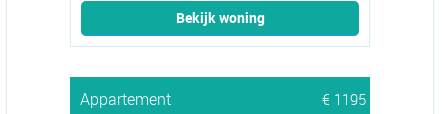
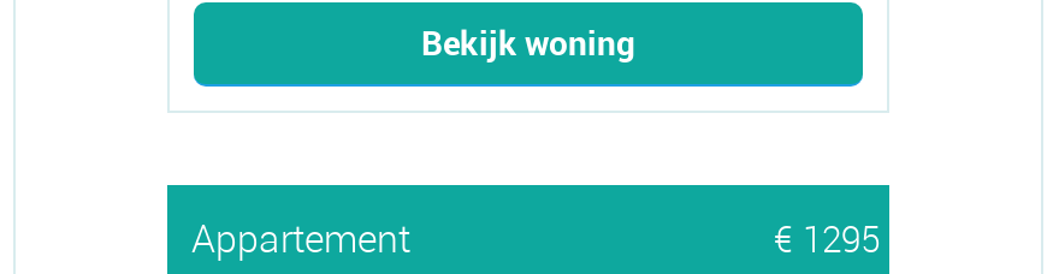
- € 1195
+ € 1295
